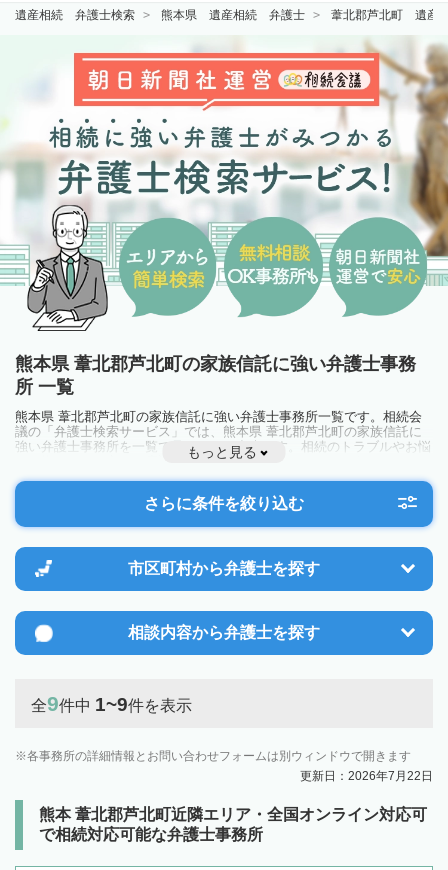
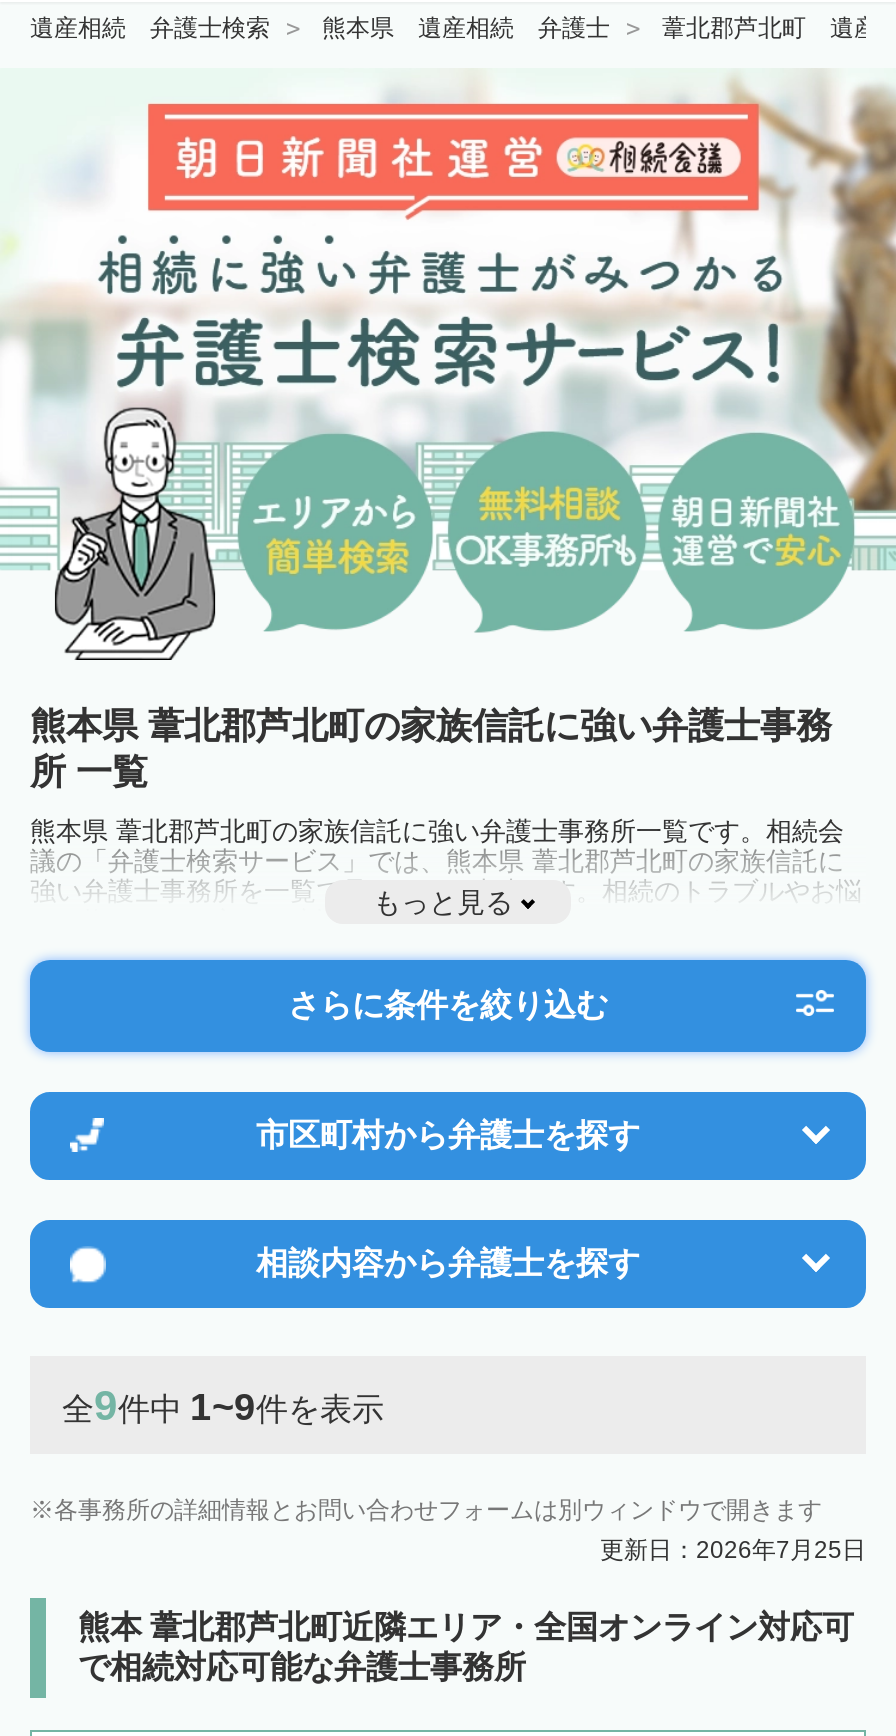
- 更新日：2026年7月22日
+ 更新日：2026年7月25日
